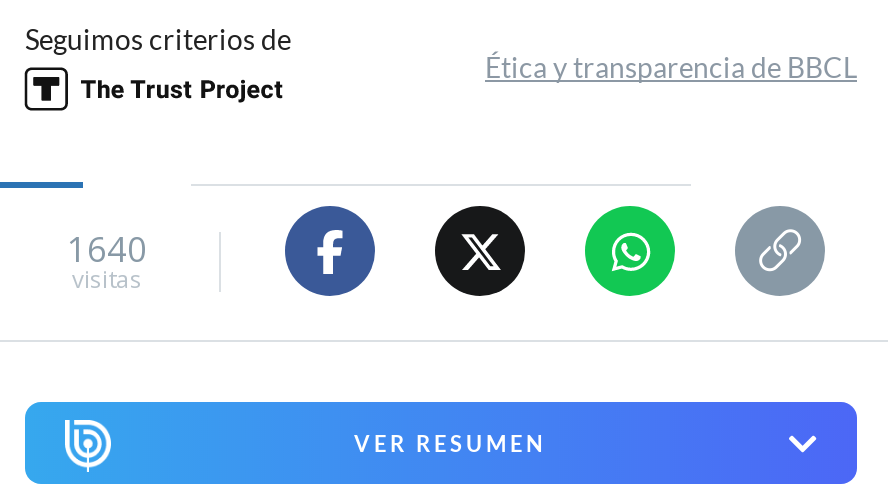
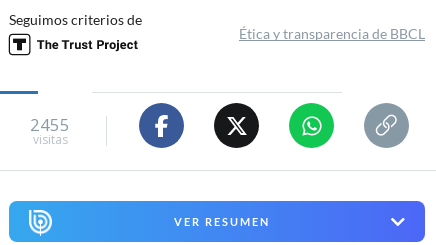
- 1640
+ 2455
